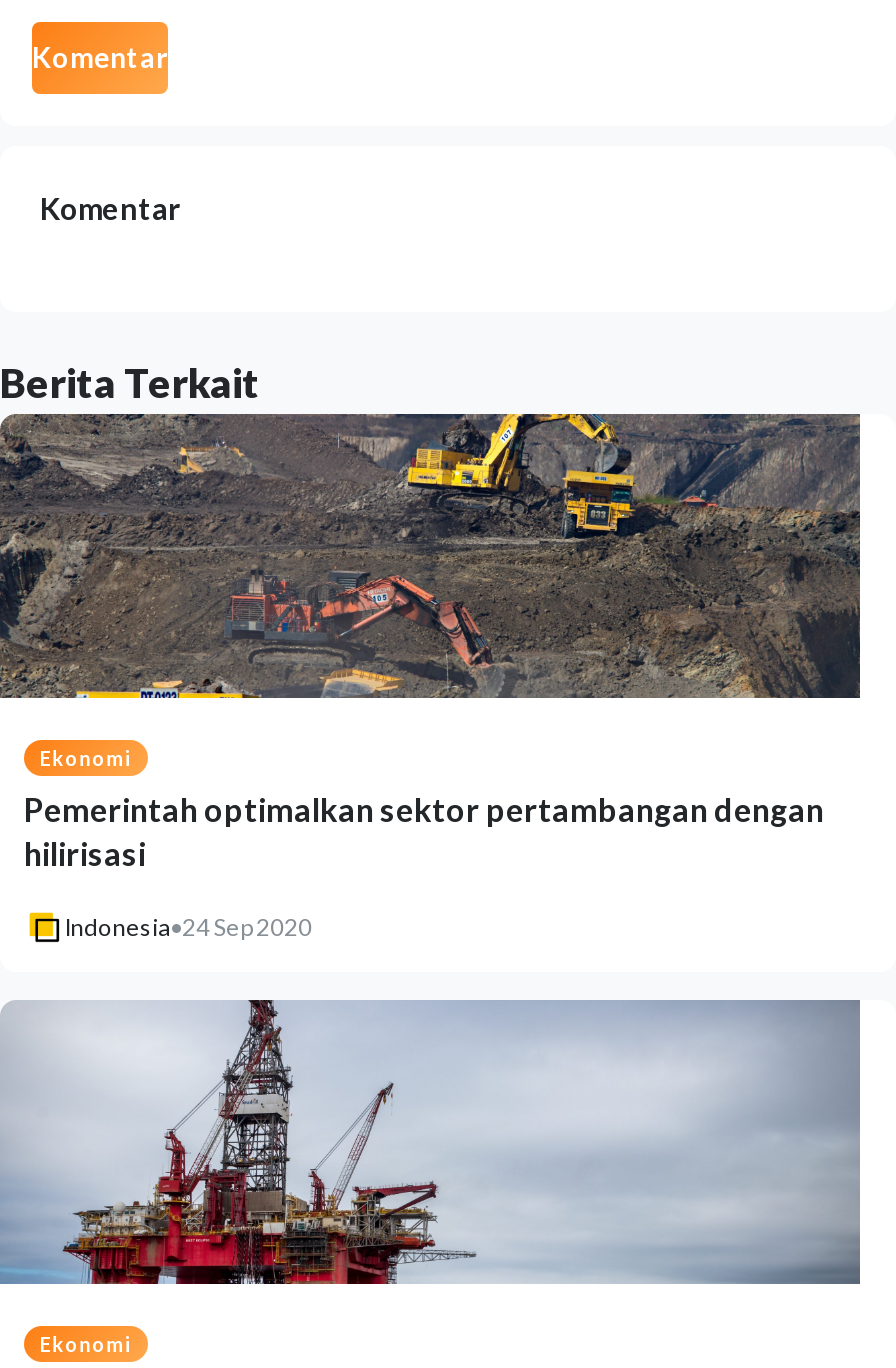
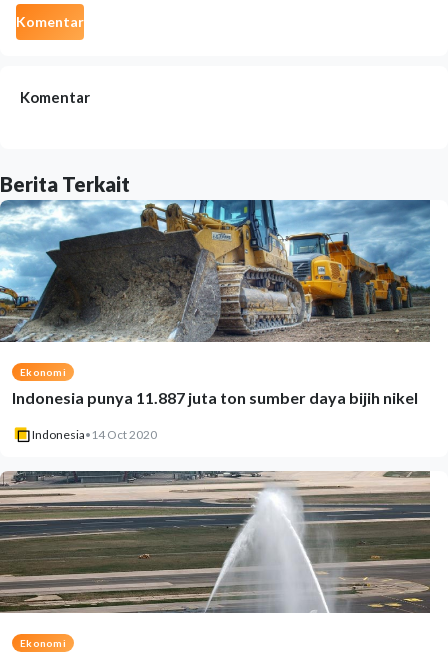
- [image]
+ [image]

- Pemerintah optimalkan sektor pertambangan dengan
- hilirisasi
+ Indonesia punya 11.887 juta ton sumber daya bijih nikel

- Indonesia•24 Sep 2020
+ Indonesia•14 Oct 2020

- [image]
+ [image]
